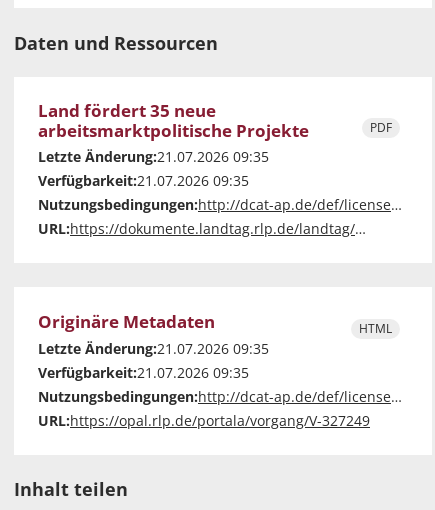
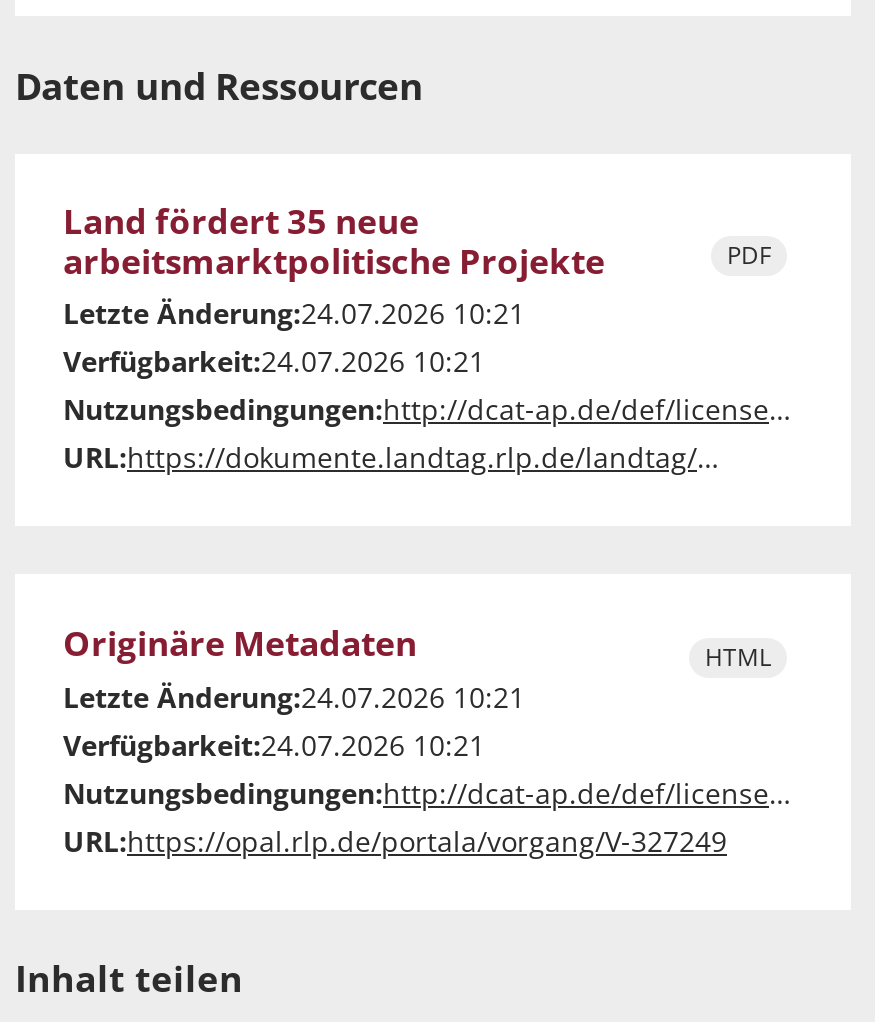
- Letzte Änderung:21.07.2026 09:35
+ Letzte Änderung:24.07.2026 10:21

- Verfügbarkeit:21.07.2026 09:35
+ Verfügbarkeit:24.07.2026 10:21

- Letzte Änderung:21.07.2026 09:35
+ Letzte Änderung:24.07.2026 10:21

- Verfügbarkeit:21.07.2026 09:35
+ Verfügbarkeit:24.07.2026 10:21
